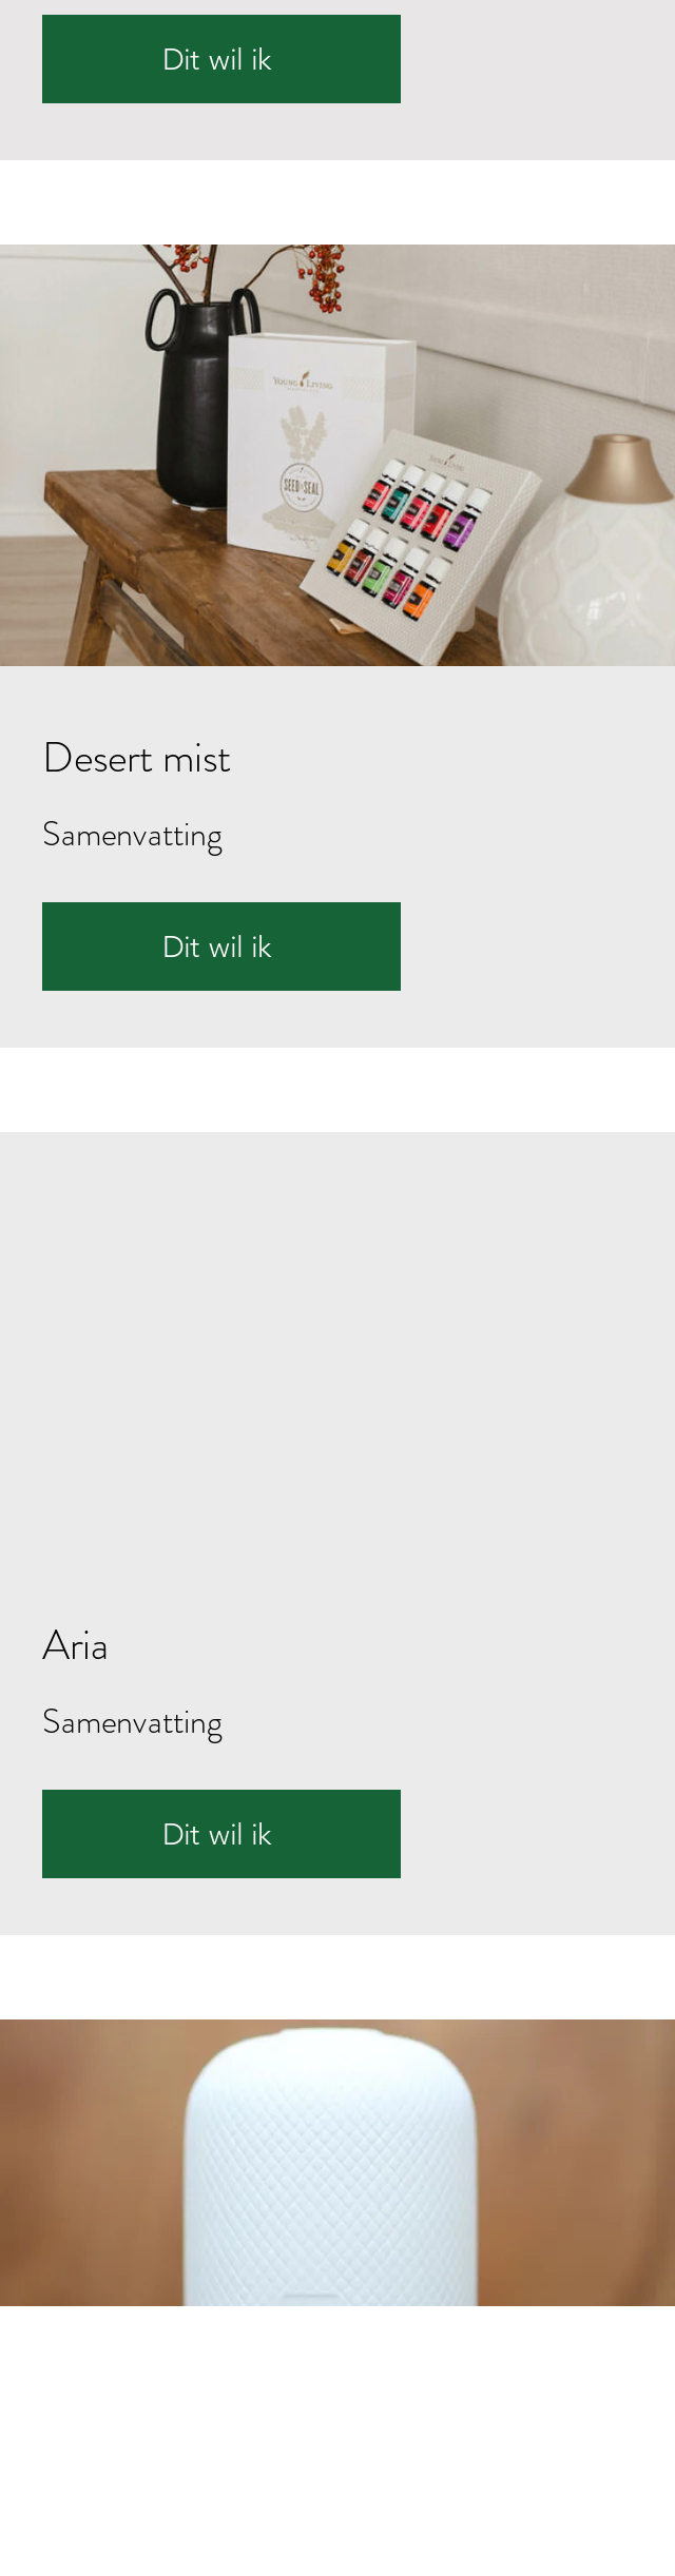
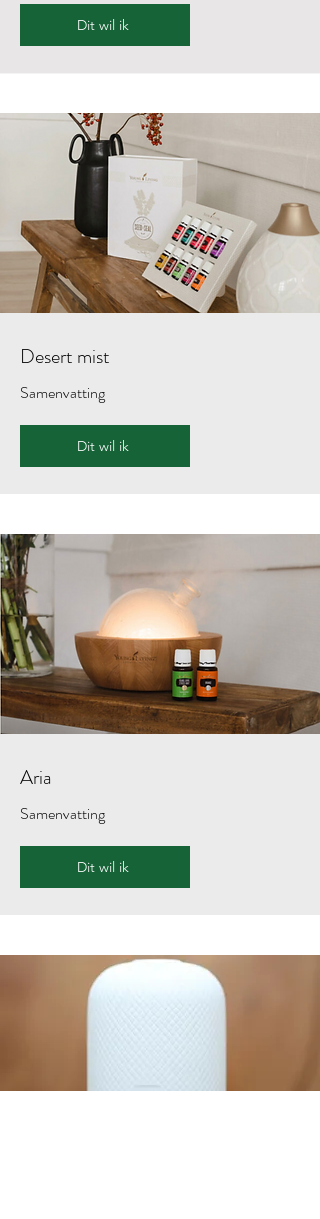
+ [image]
